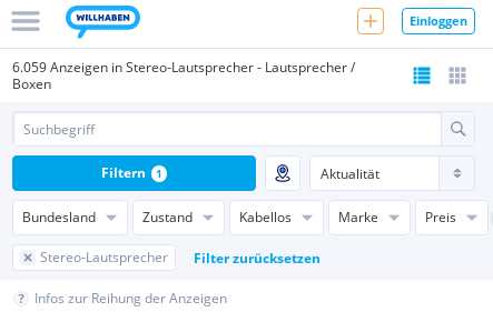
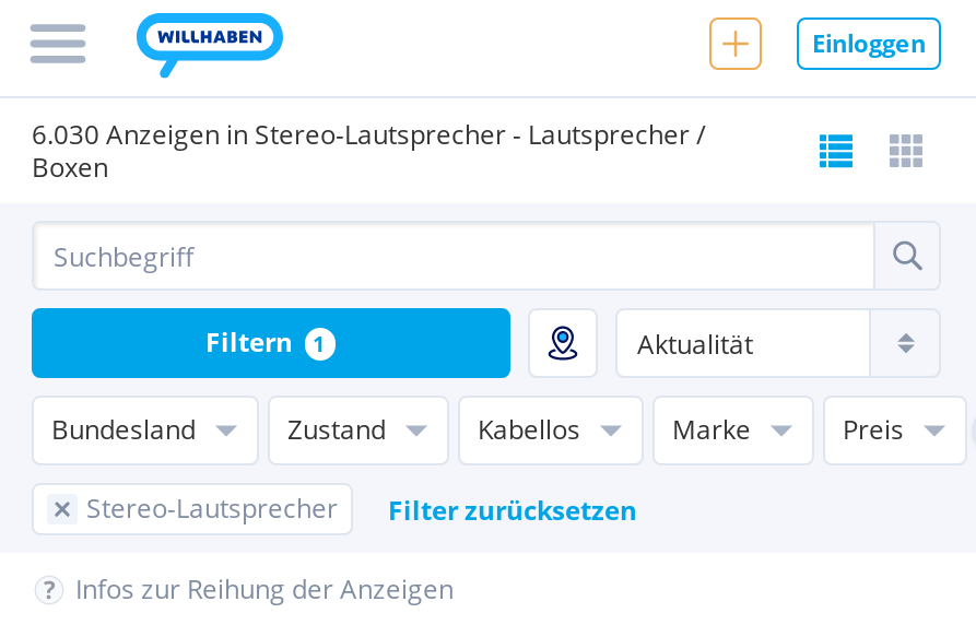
- 6.059 Anzeigen in Stereo-Lautsprecher - Lautsprecher /
+ 6.030 Anzeigen in Stereo-Lautsprecher - Lautsprecher /
